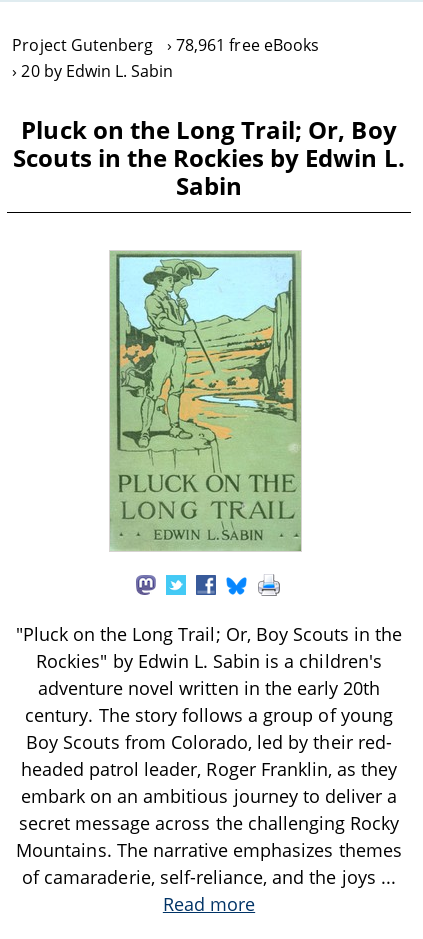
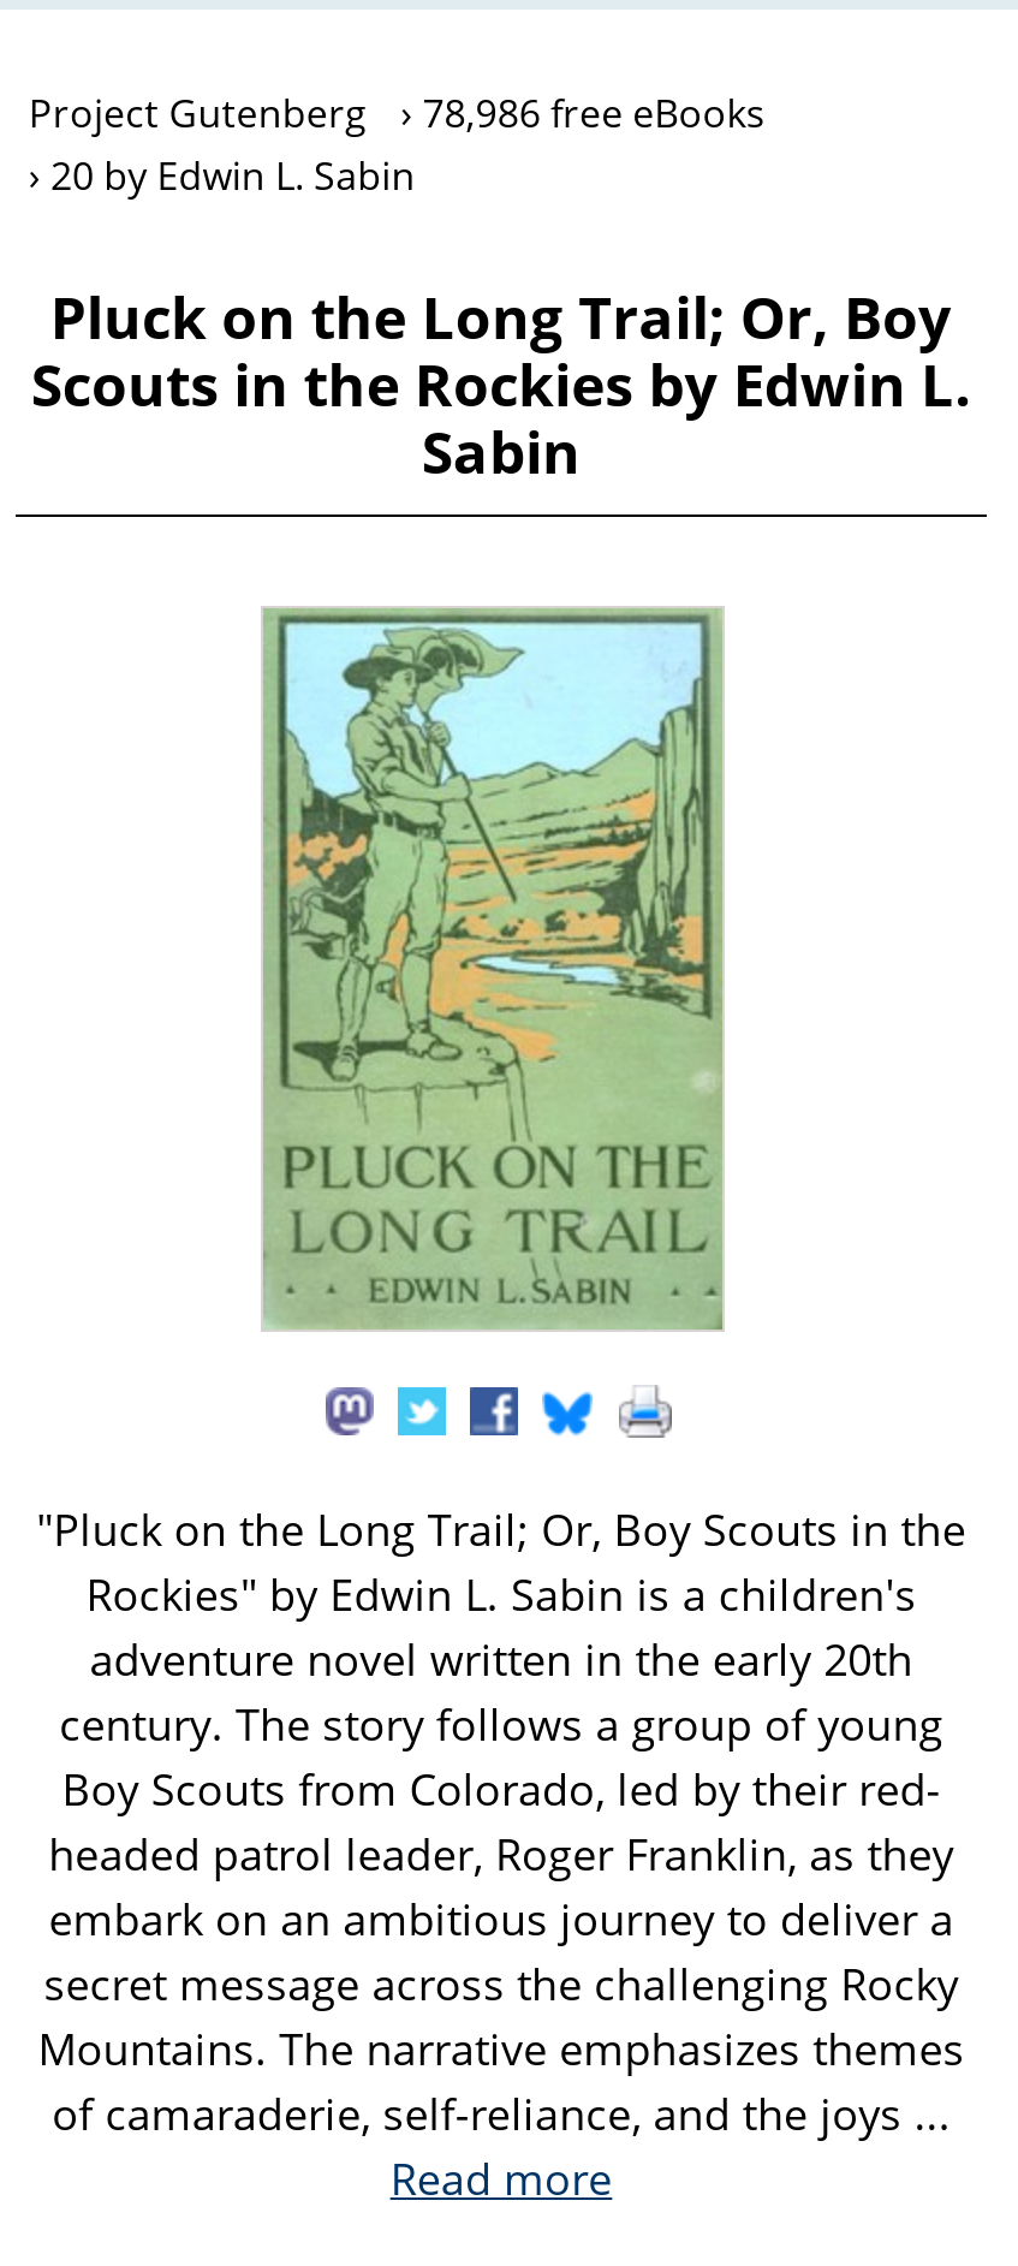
- Project Gutenberg 78,961 free eBooks
+ Project Gutenberg 78,986 free eBooks
